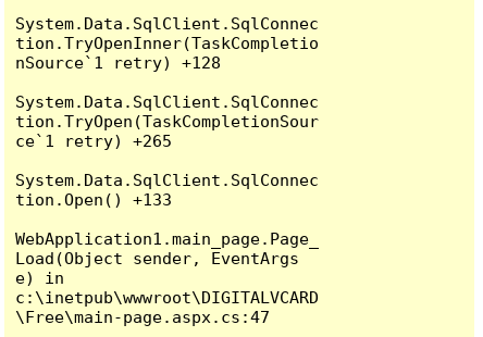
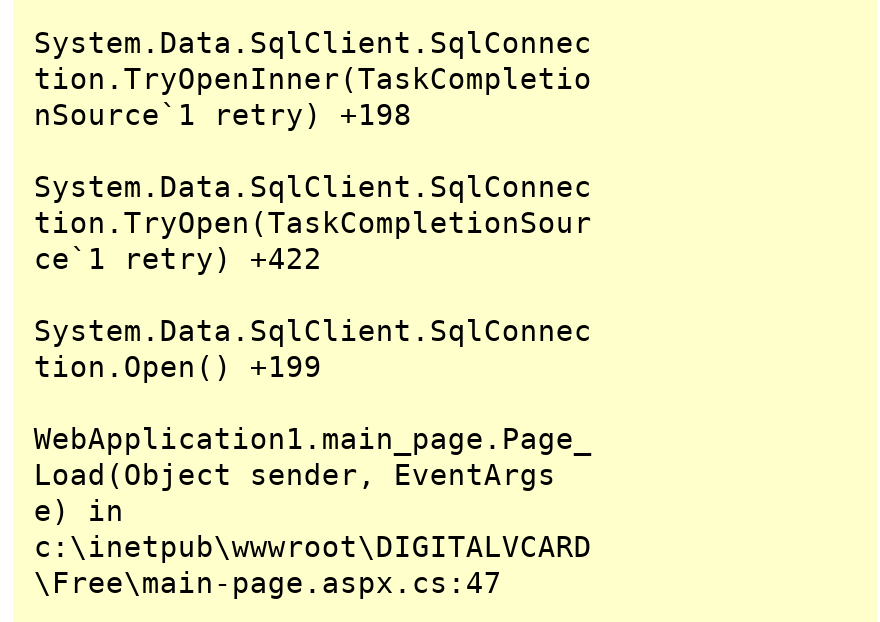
- nSource`1 retry) +128
+ nSource`1 retry) +198

- ce`1 retry) +265
+ ce`1 retry) +422

- tion.Open() +133
+ tion.Open() +199
